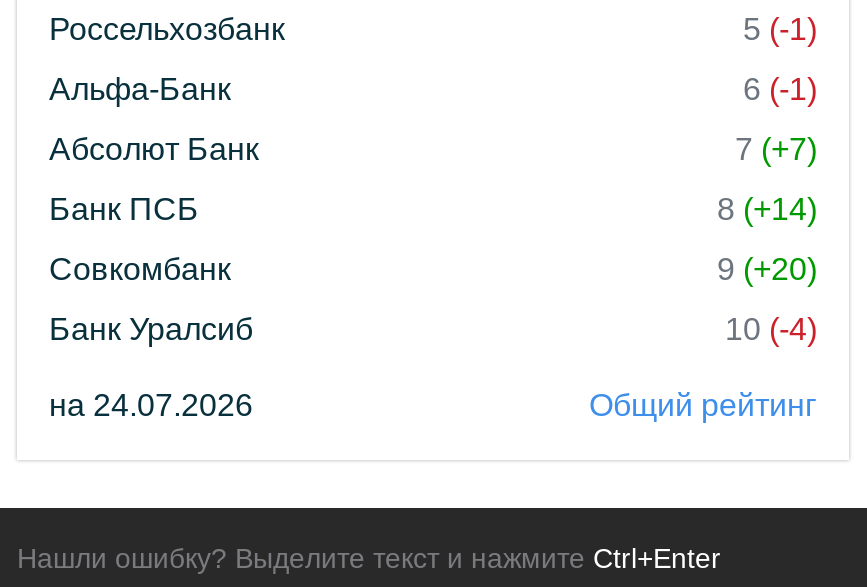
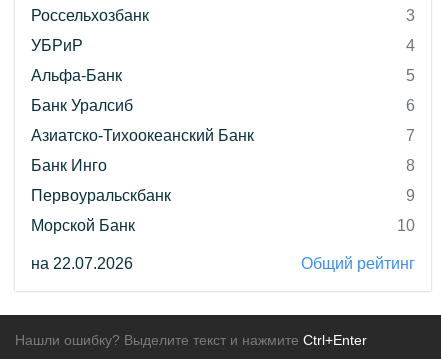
- 5 (-1)
+ 3
+ УБРиР
+ 4

- 6 (-1)
- Абсолют Банк
- 7 (+7)
- Банк ПСБ
- 8 (+14)
- Совкомбанк
- 9 (+20)
+ 5

- 10 (-4)
- на 24.07.2026
+ 6
+ Азиатско-Тихоокеанский Банк
+ 7
+ Банк Инго
+ 8
+ Первоуральскбанк
+ 9
+ Морской Банк
+ 10
+ на 22.07.2026

moved up: Банк Уралсиб
